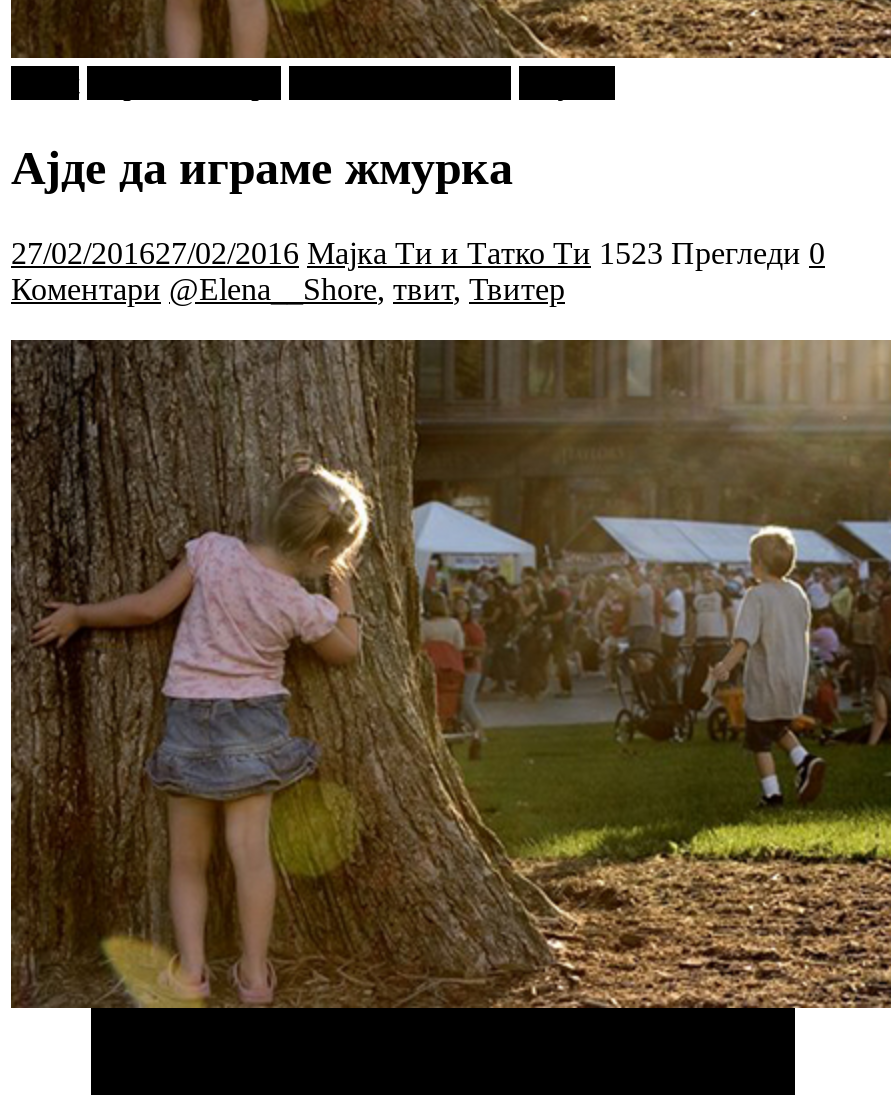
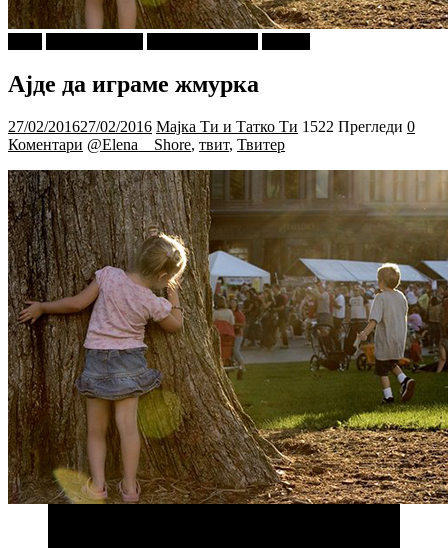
- 27/02/201627/02/2016 Мајка Ти и Татко Ти 1523 Прегледи 0
+ 27/02/201627/02/2016 Мајка Ти и Татко Ти 1522 Прегледи 0
